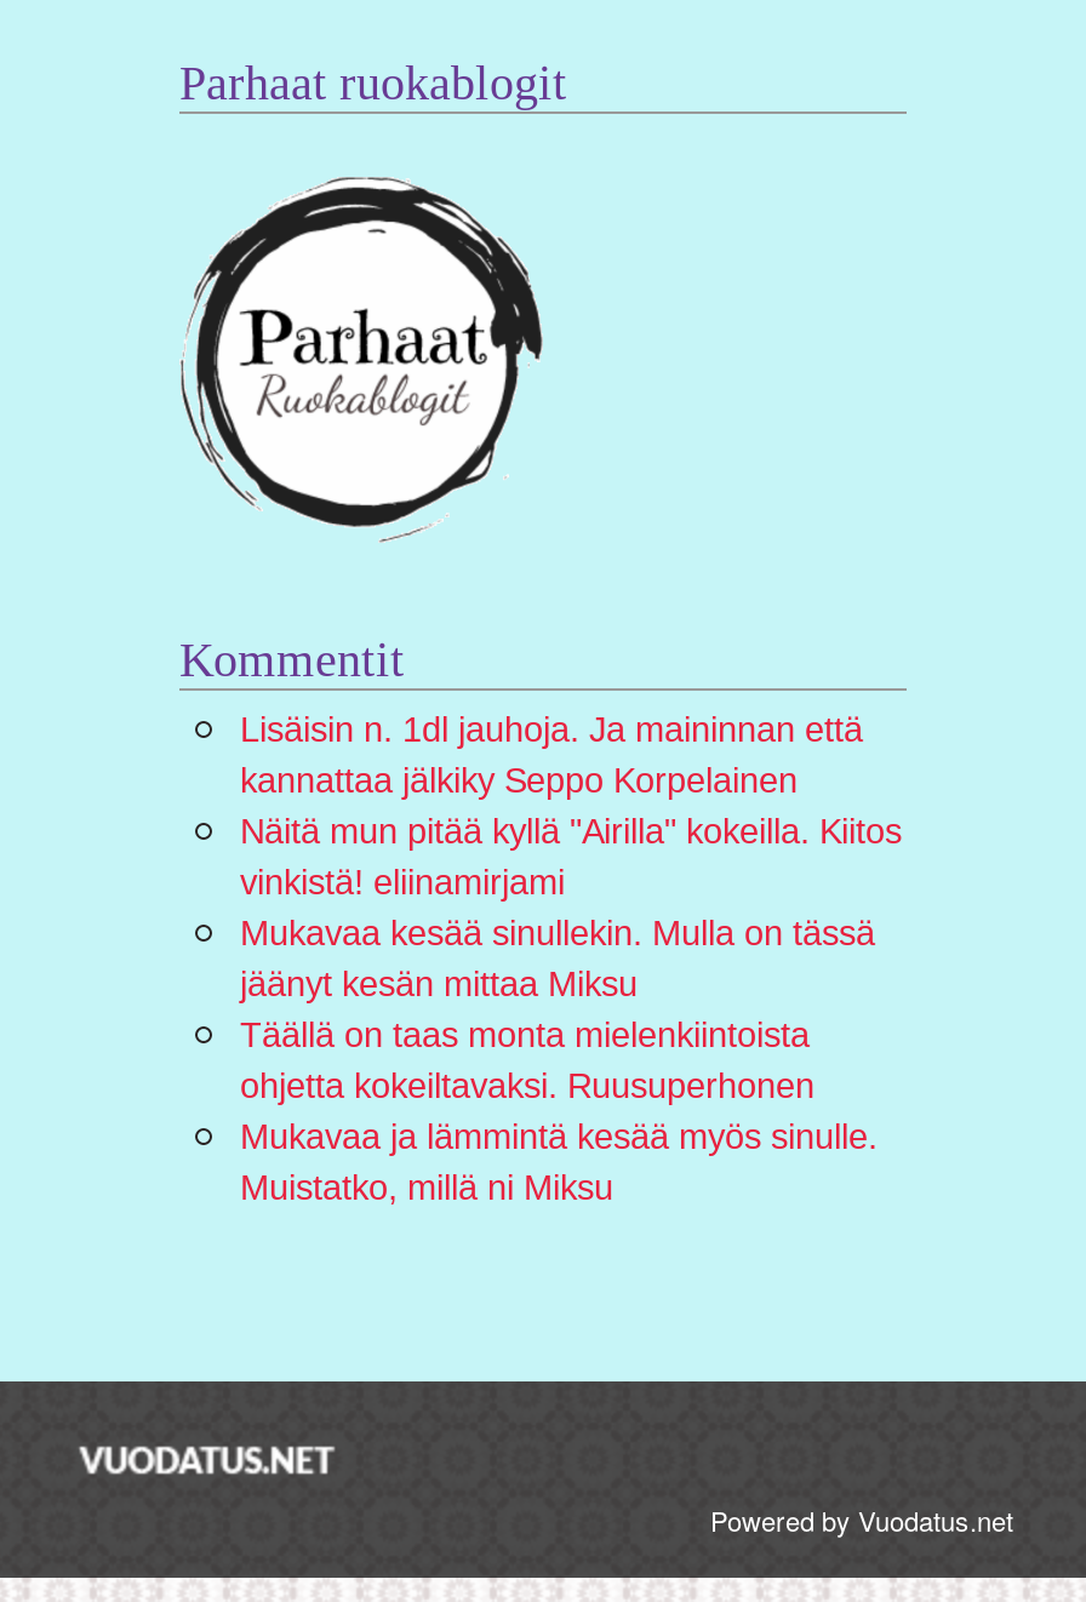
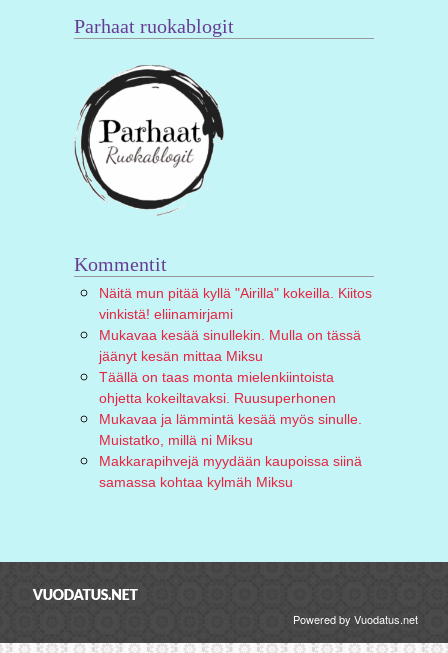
- Lisäisin n. 1dl jauhoja. Ja maininnan että
- kannattaa jälkiky Seppo Korpelainen

moved up: Näitä mun pitää kyllä "Airilla" kokeilla. Kiitos | vinkistä! eliinamirjami | Mukavaa kesää sinullekin. Mulla on tässä | jäänyt kesän mittaa Miksu | Täällä on taas monta mielenkiintoista | ohjetta kokeiltavaksi. Ruusuperhonen | Mukavaa ja lämmintä kesää myös sinulle. | Muistatko, millä ni Miksu

+ Makkarapihvejä myydään kaupoissa siinä
+ samassa kohtaa kylmäh Miksu
